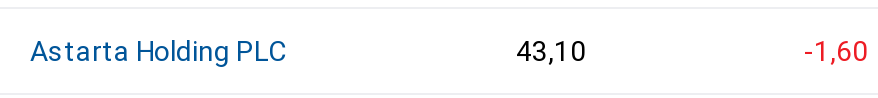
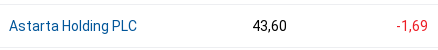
- 43,10
+ 43,60

- -1,60
+ -1,69
